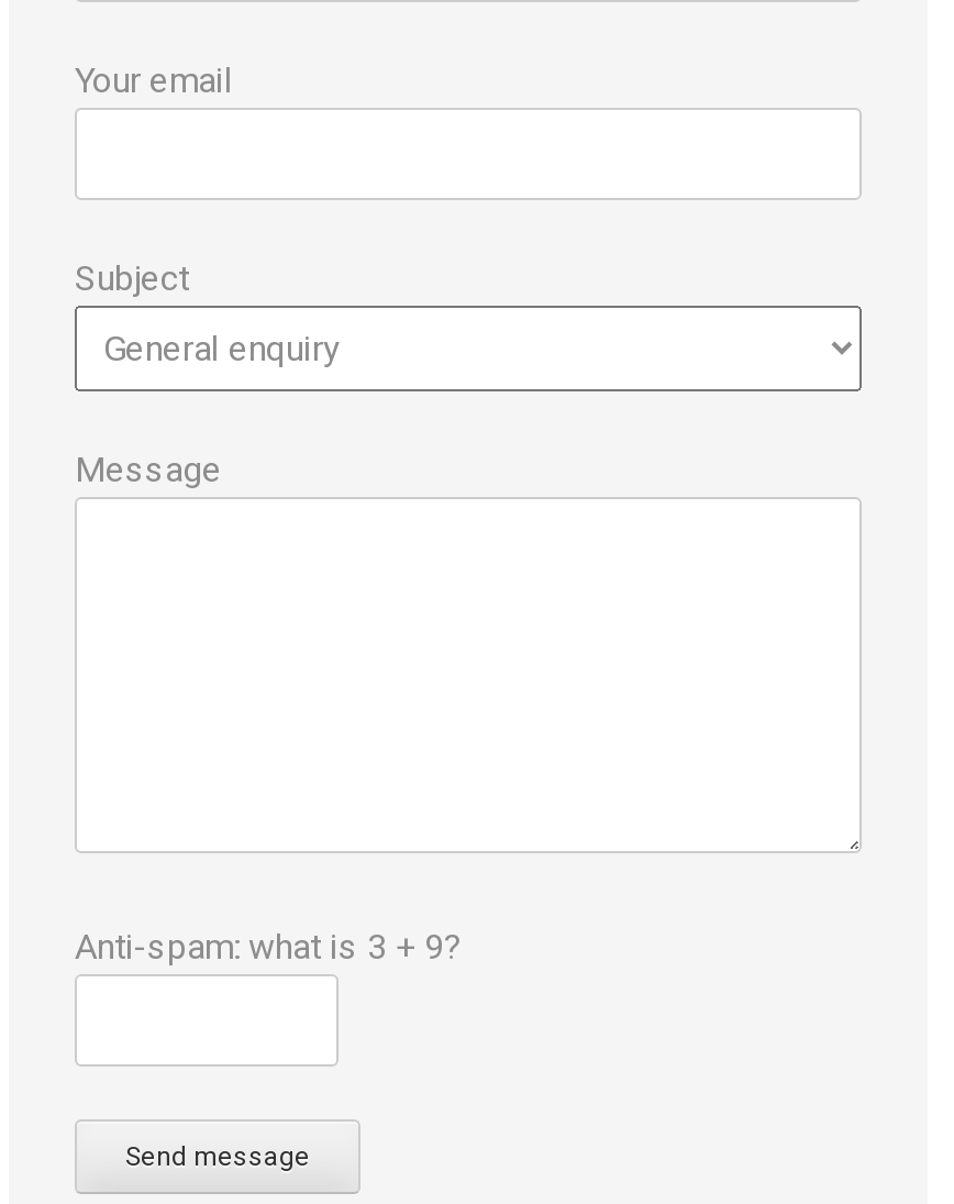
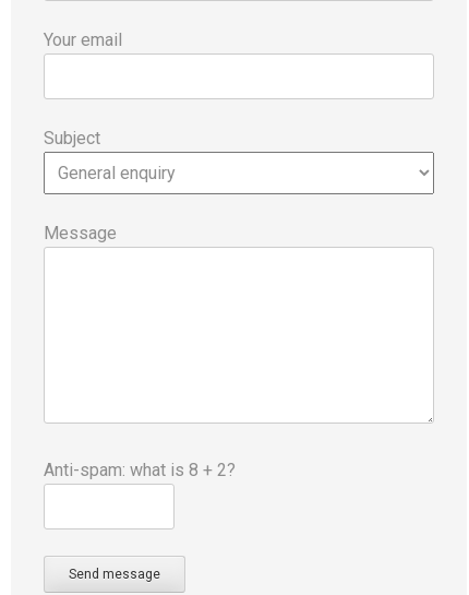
- Anti-spam: what is 3 + 9?
+ Anti-spam: what is 8 + 2?
